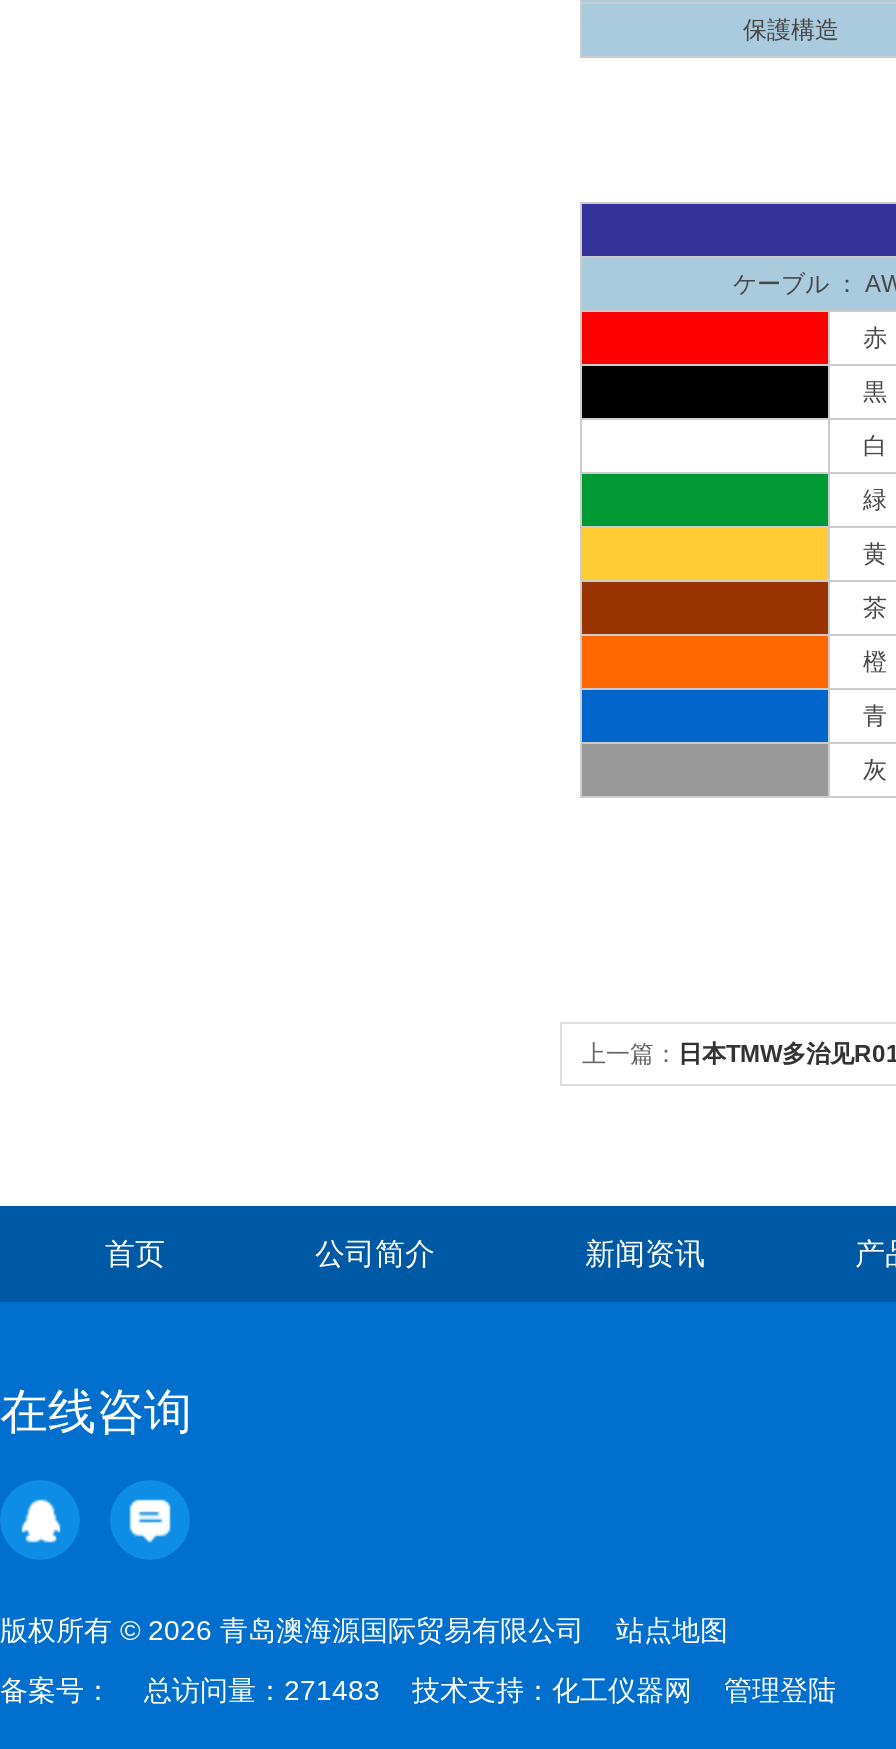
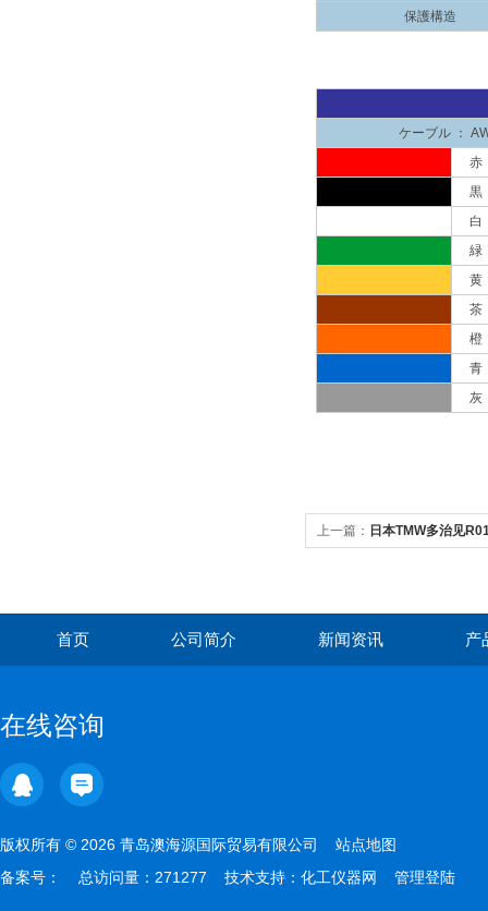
- 备案号：总访问量：271483 技术支持：化工仪器网
+ 备案号：总访问量：271277 技术支持：化工仪器网
